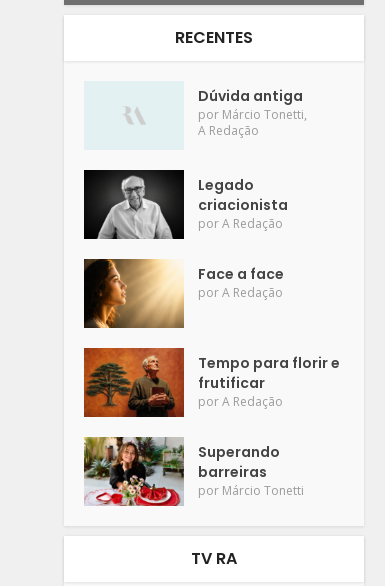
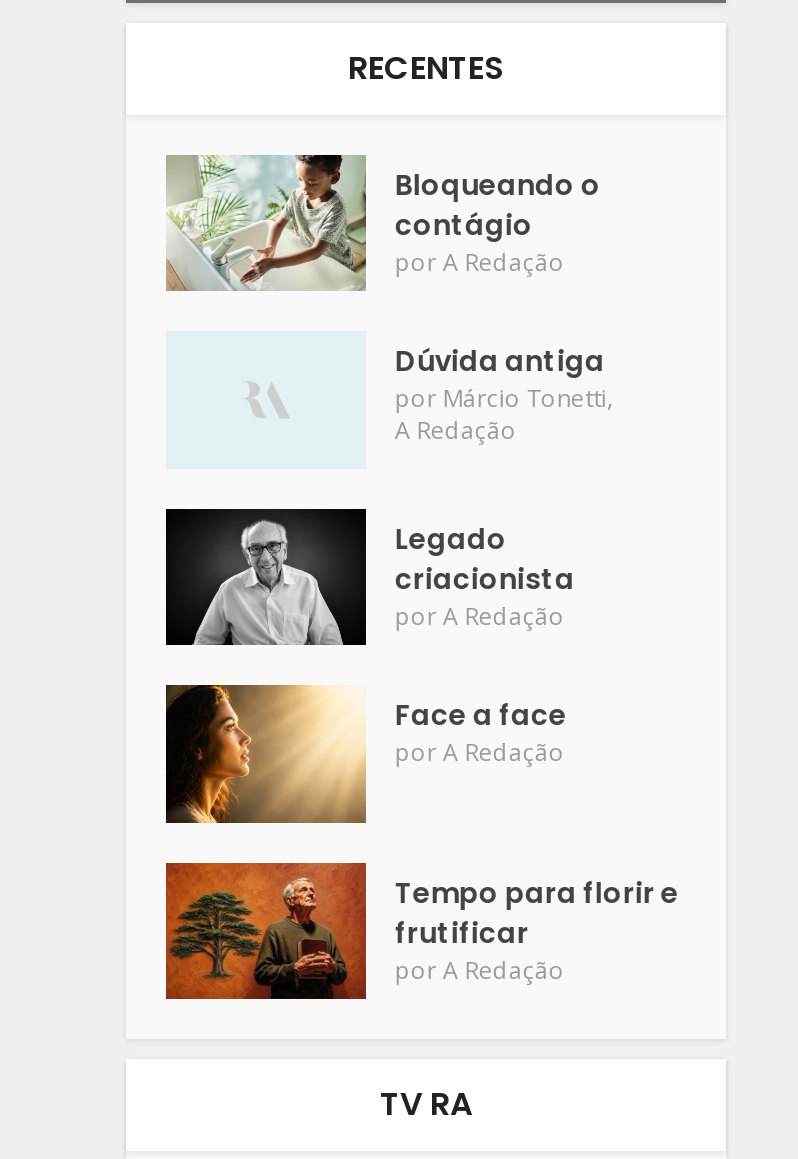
+ [image]
+ Bloqueando o
+ contágio
+ por A Redação

moved down: [image] | Dúvida antiga | por Márcio Tonetti, | ... | frutificar | por A Redação

- [image]
- Superando
- barreiras
- por Márcio Tonetti
